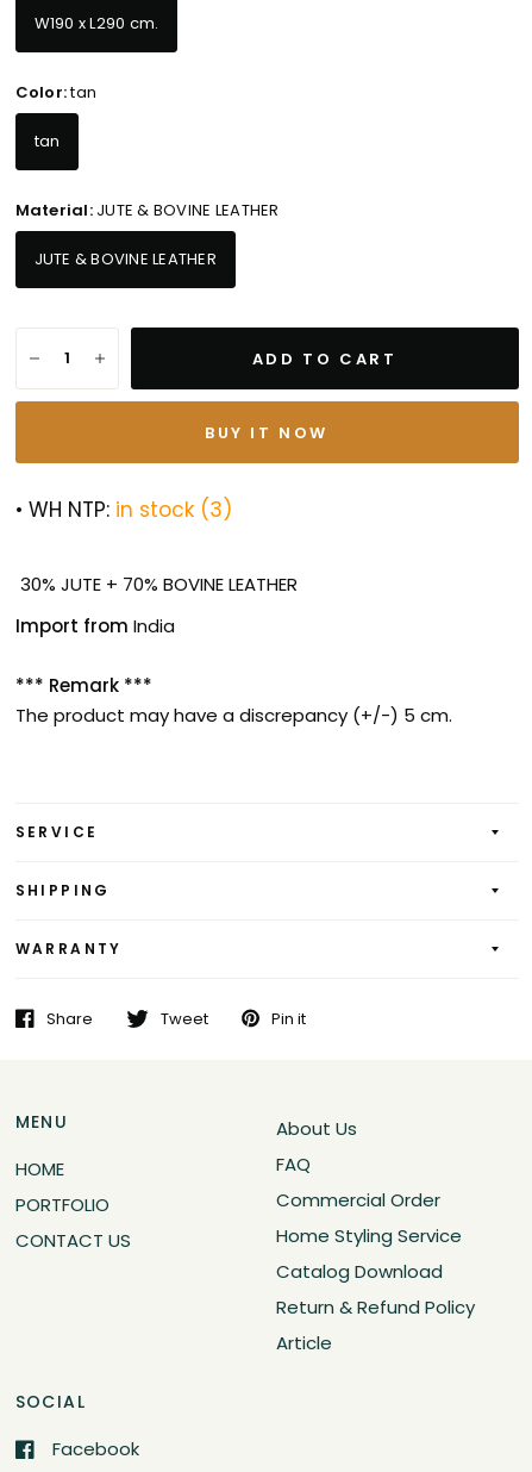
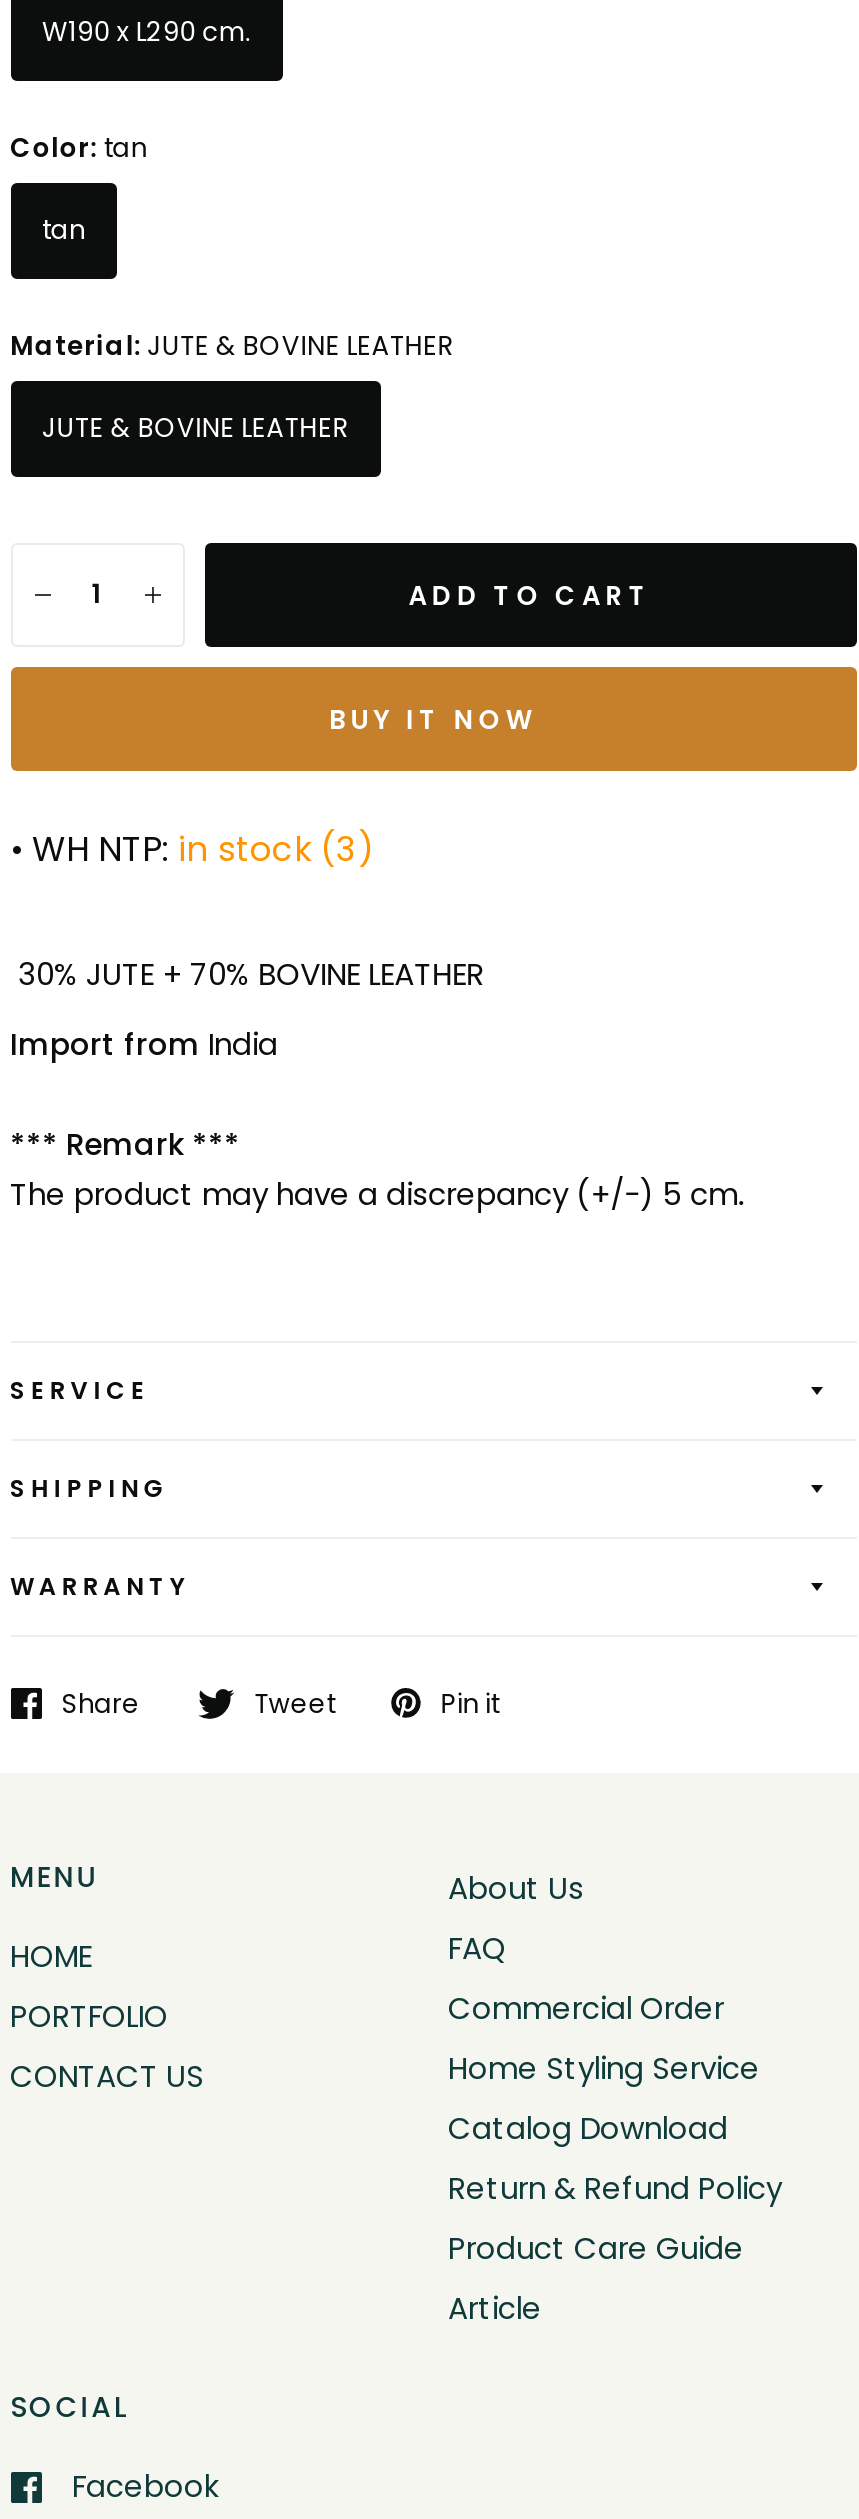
+ Product Care Guide
